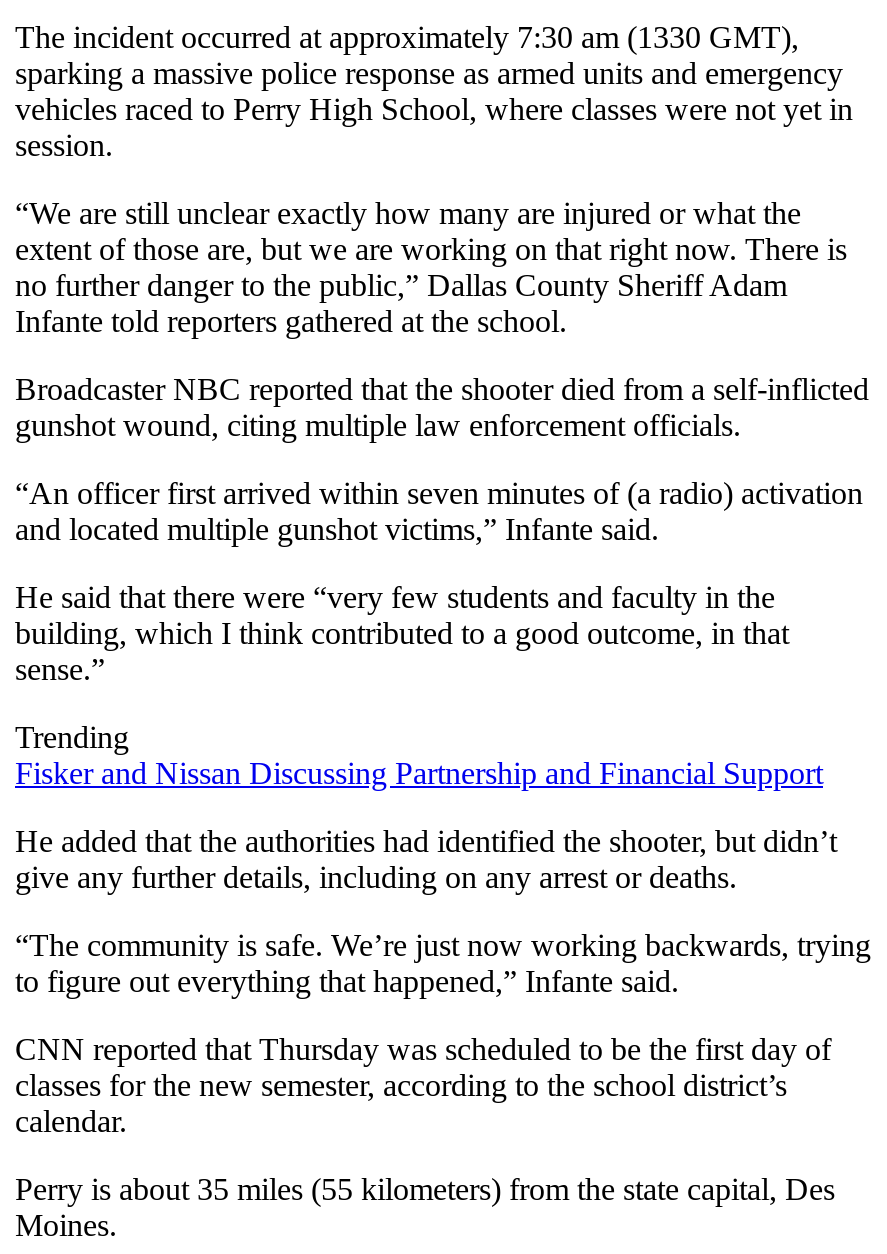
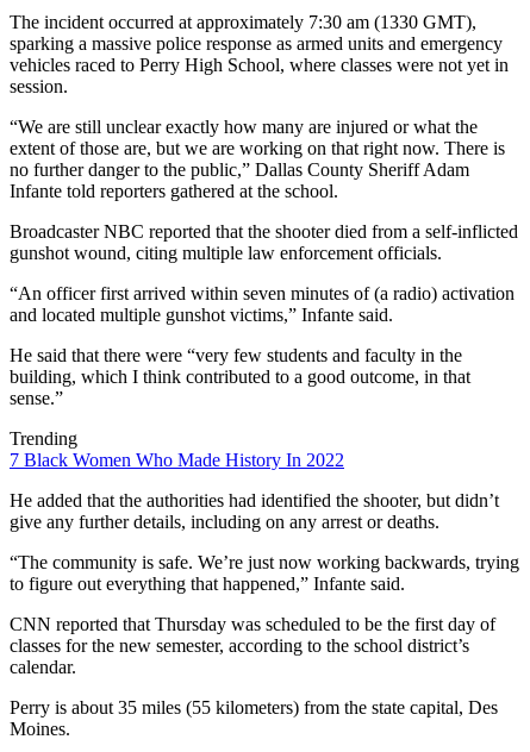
- Fisker and Nissan Discussing Partnership and Financial Support
+ 7 Black Women Who Made History In 2022
